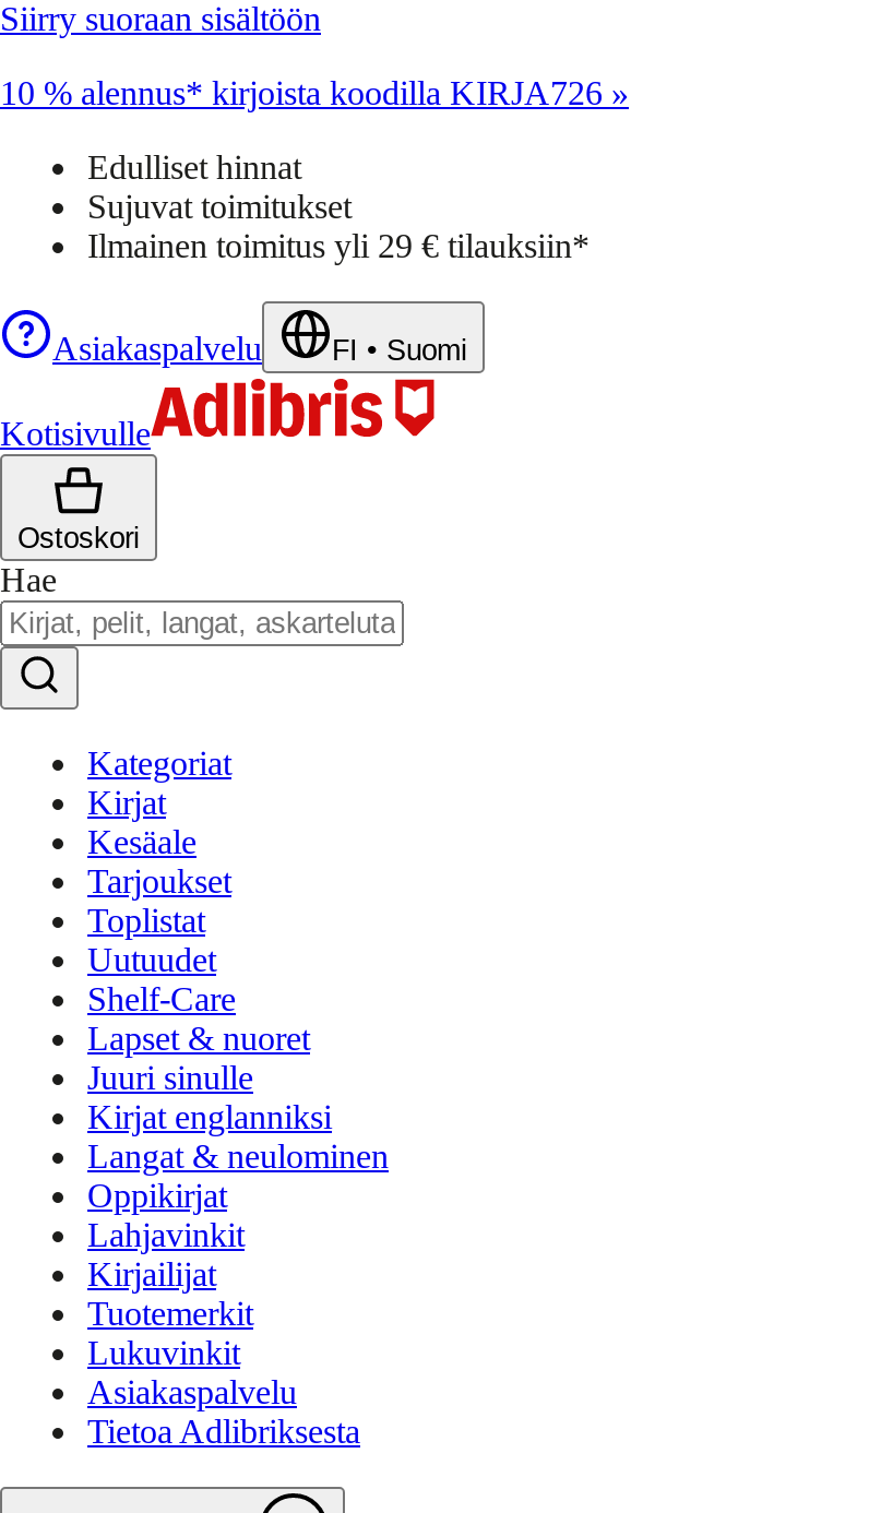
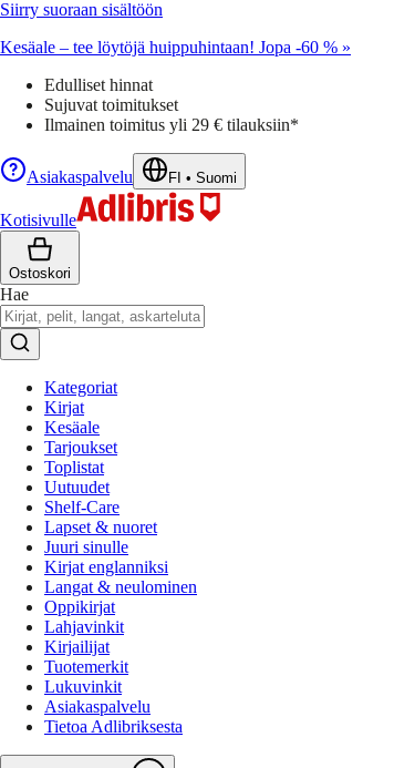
- 10 % alennus* kirjoista koodilla KIRJA726 »
+ Kesäale – tee löytöjä huippuhintaan! Jopa -60 % »
